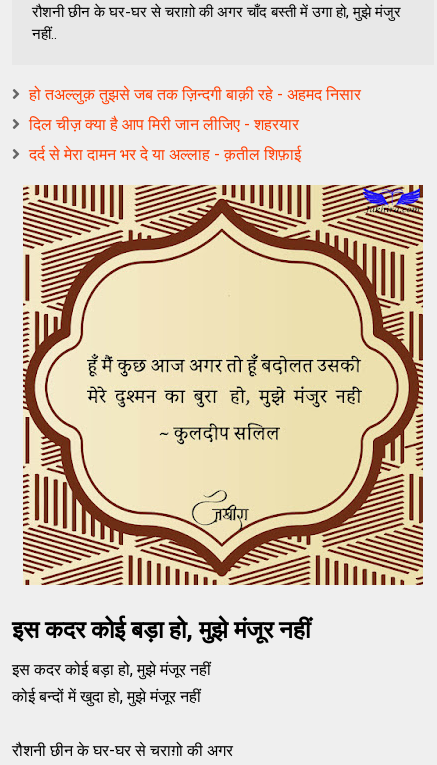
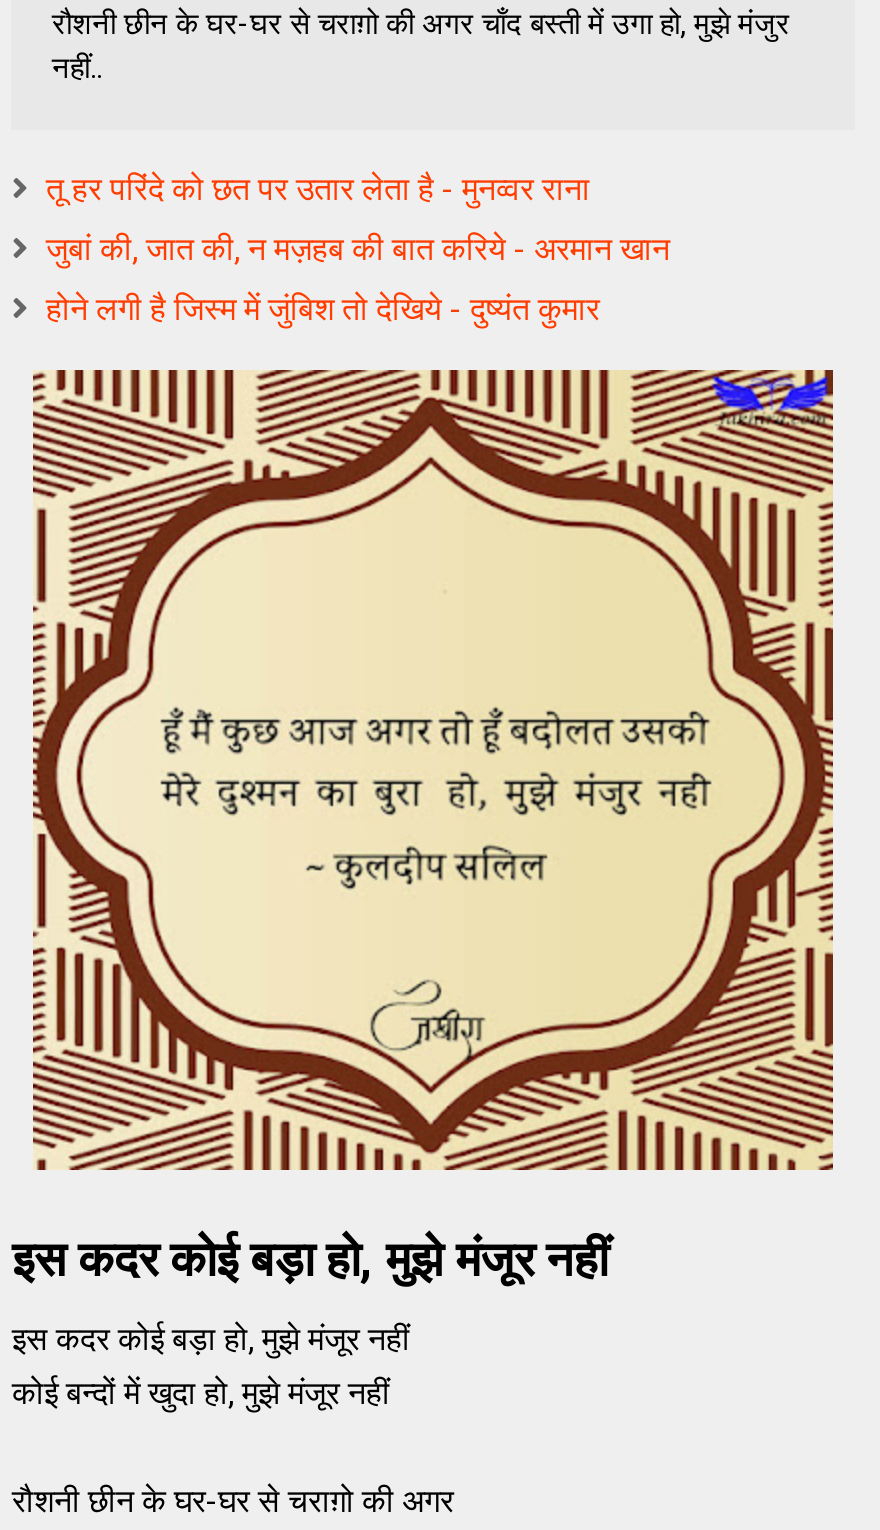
- हो तअल्लुक़ तुझसे जब तक ज़िन्दगी बाक़ी रहे - अहमद निसार
+ तू हर परिंदे को छत पर उतार लेता है - मुनव्वर राना

- दिल चीज़ क्या है आप मिरी जान लीजिए - शहरयार
+ जुबां की, जात की, न मज़हब की बात करिये - अरमान खान

- दर्द से मेरा दामन भर दे या अल्लाह - क़तील शिफ़ाई
+ होने लगी है जिस्म में जुंबिश तो देखिये - दुष्यंत कुमार
